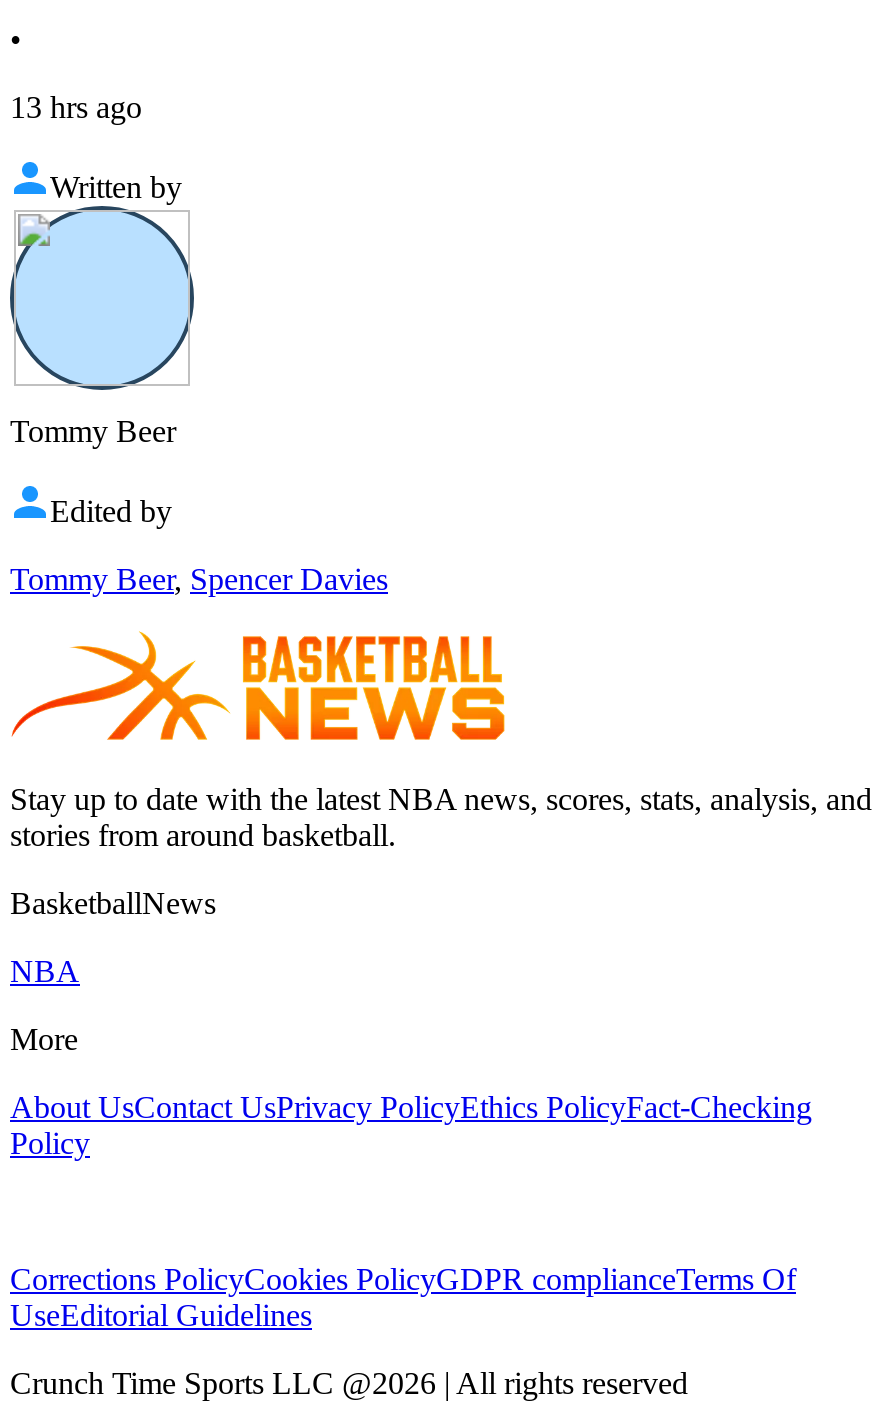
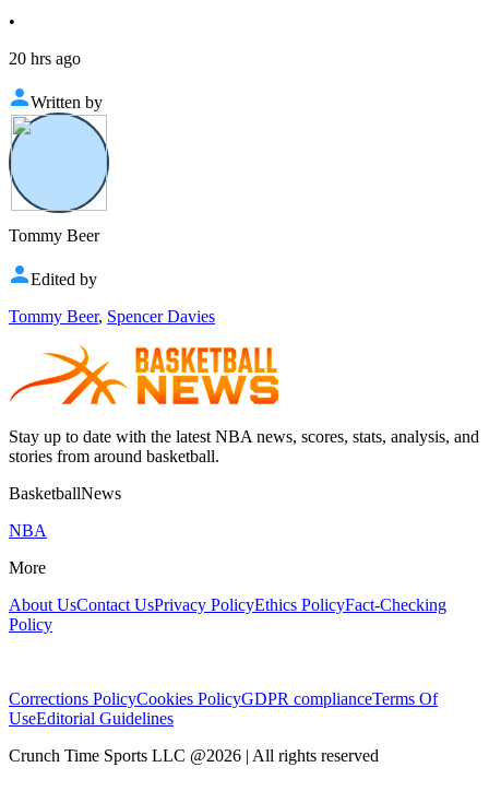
- 13 hrs ago
+ 20 hrs ago
